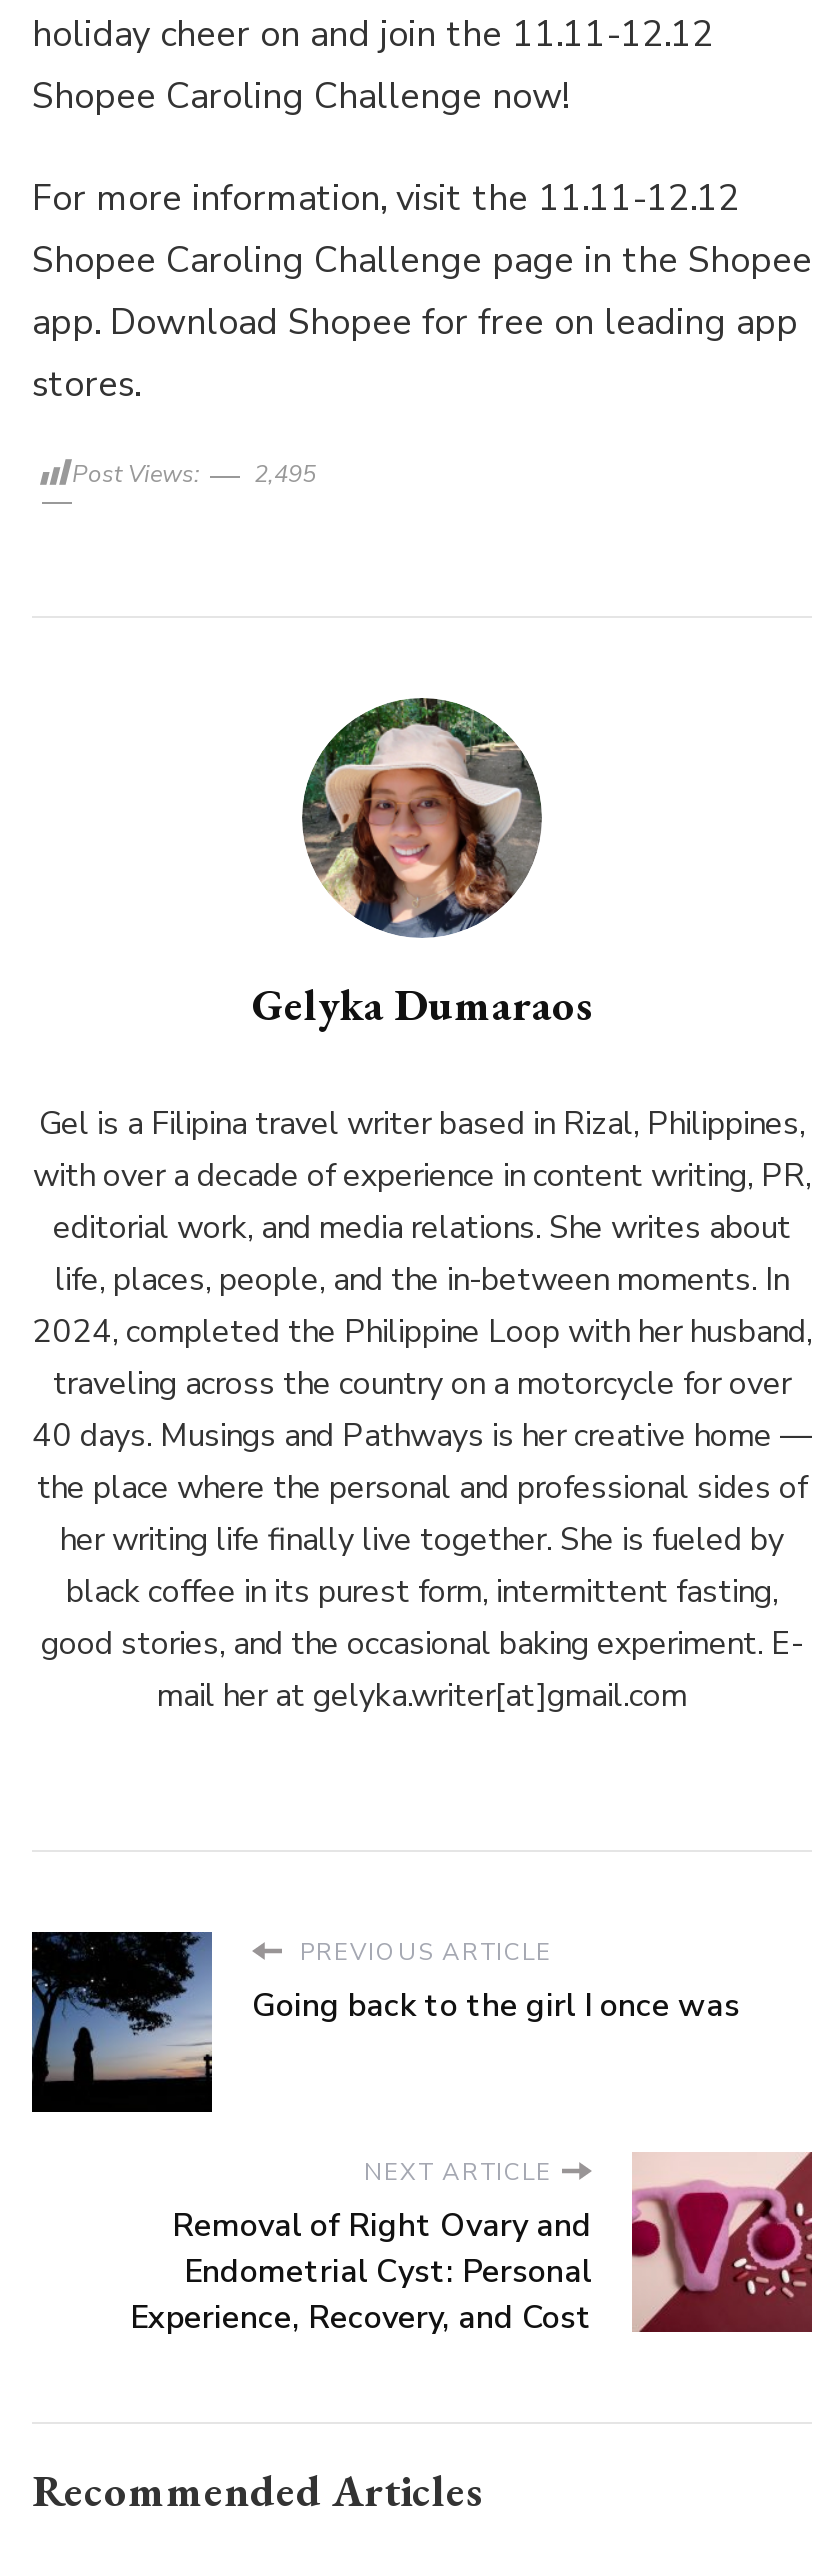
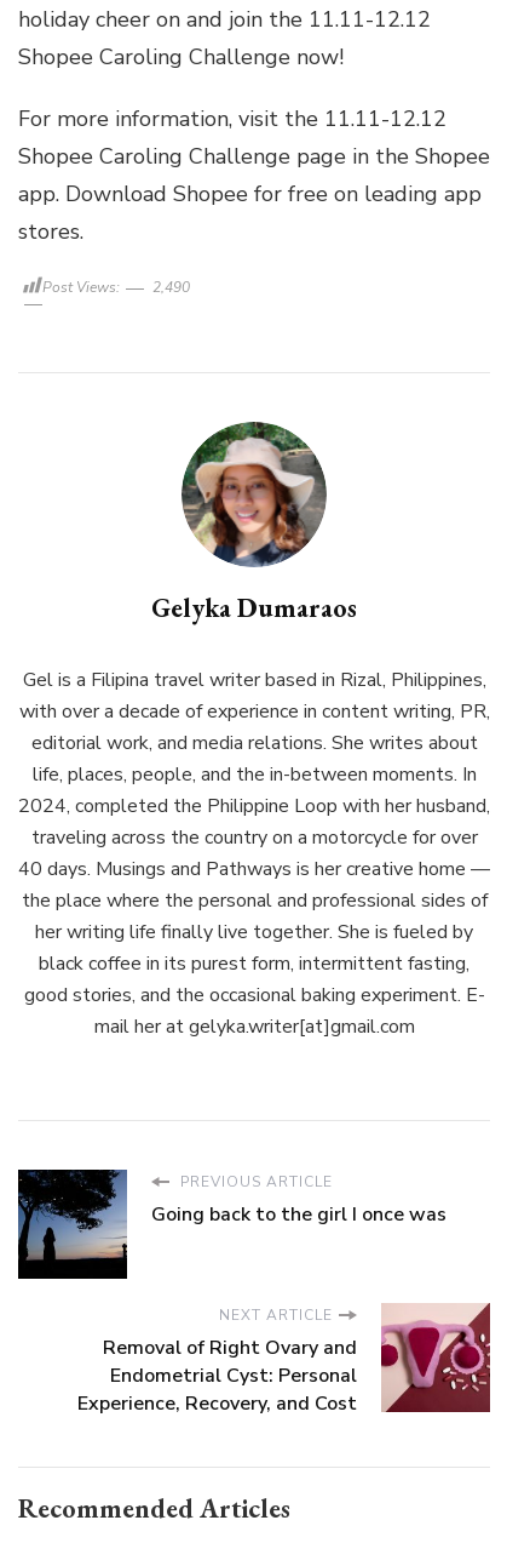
- Post Views: 2,495
+ Post Views: 2,490
